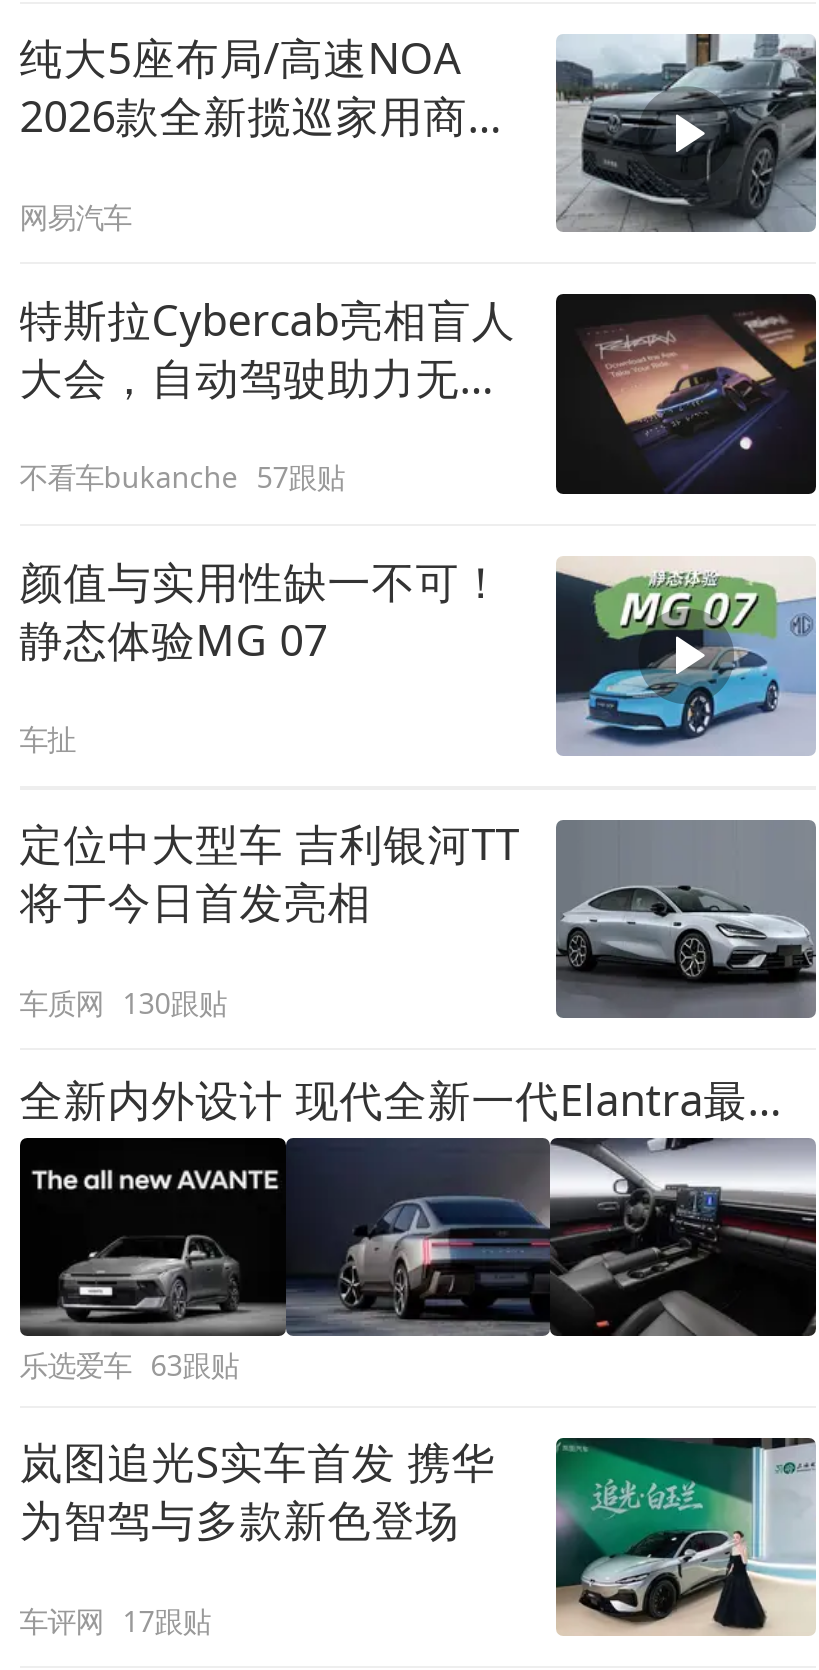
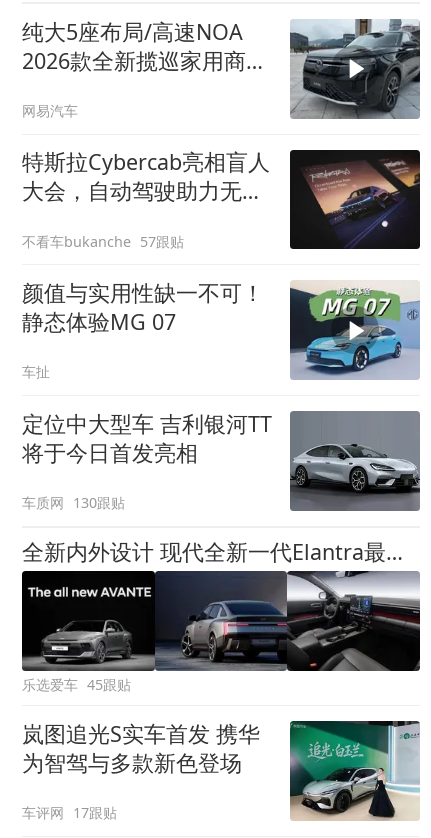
- 乐选爱车 63跟贴
+ 乐选爱车 45跟贴
